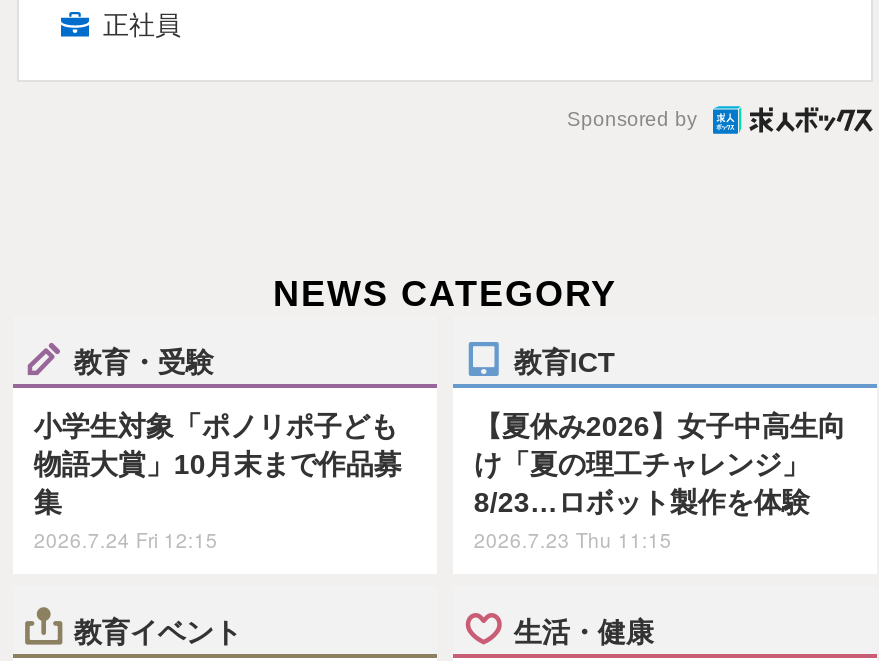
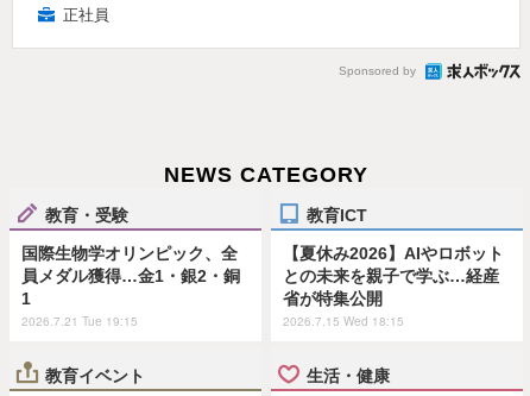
- 小学生対象「ポノリポ子ども
- 物語大賞」10月末まで作品募
- 集
- 2026.7.24 Fri 12:15
+ 国際生物学オリンピック、全
+ 員メダル獲得…金1・銀2・銅
+ 1
+ 2026.7.21 Tue 19:15

- 【夏休み2026】女子中高生向
- け「夏の理工チャレンジ」
- 8/23…ロボット製作を体験
- 2026.7.23 Thu 11:15
+ 【夏休み2026】AIやロボット
+ との未来を親子で学ぶ…経産
+ 省が特集公開
+ 2026.7.15 Wed 18:15
